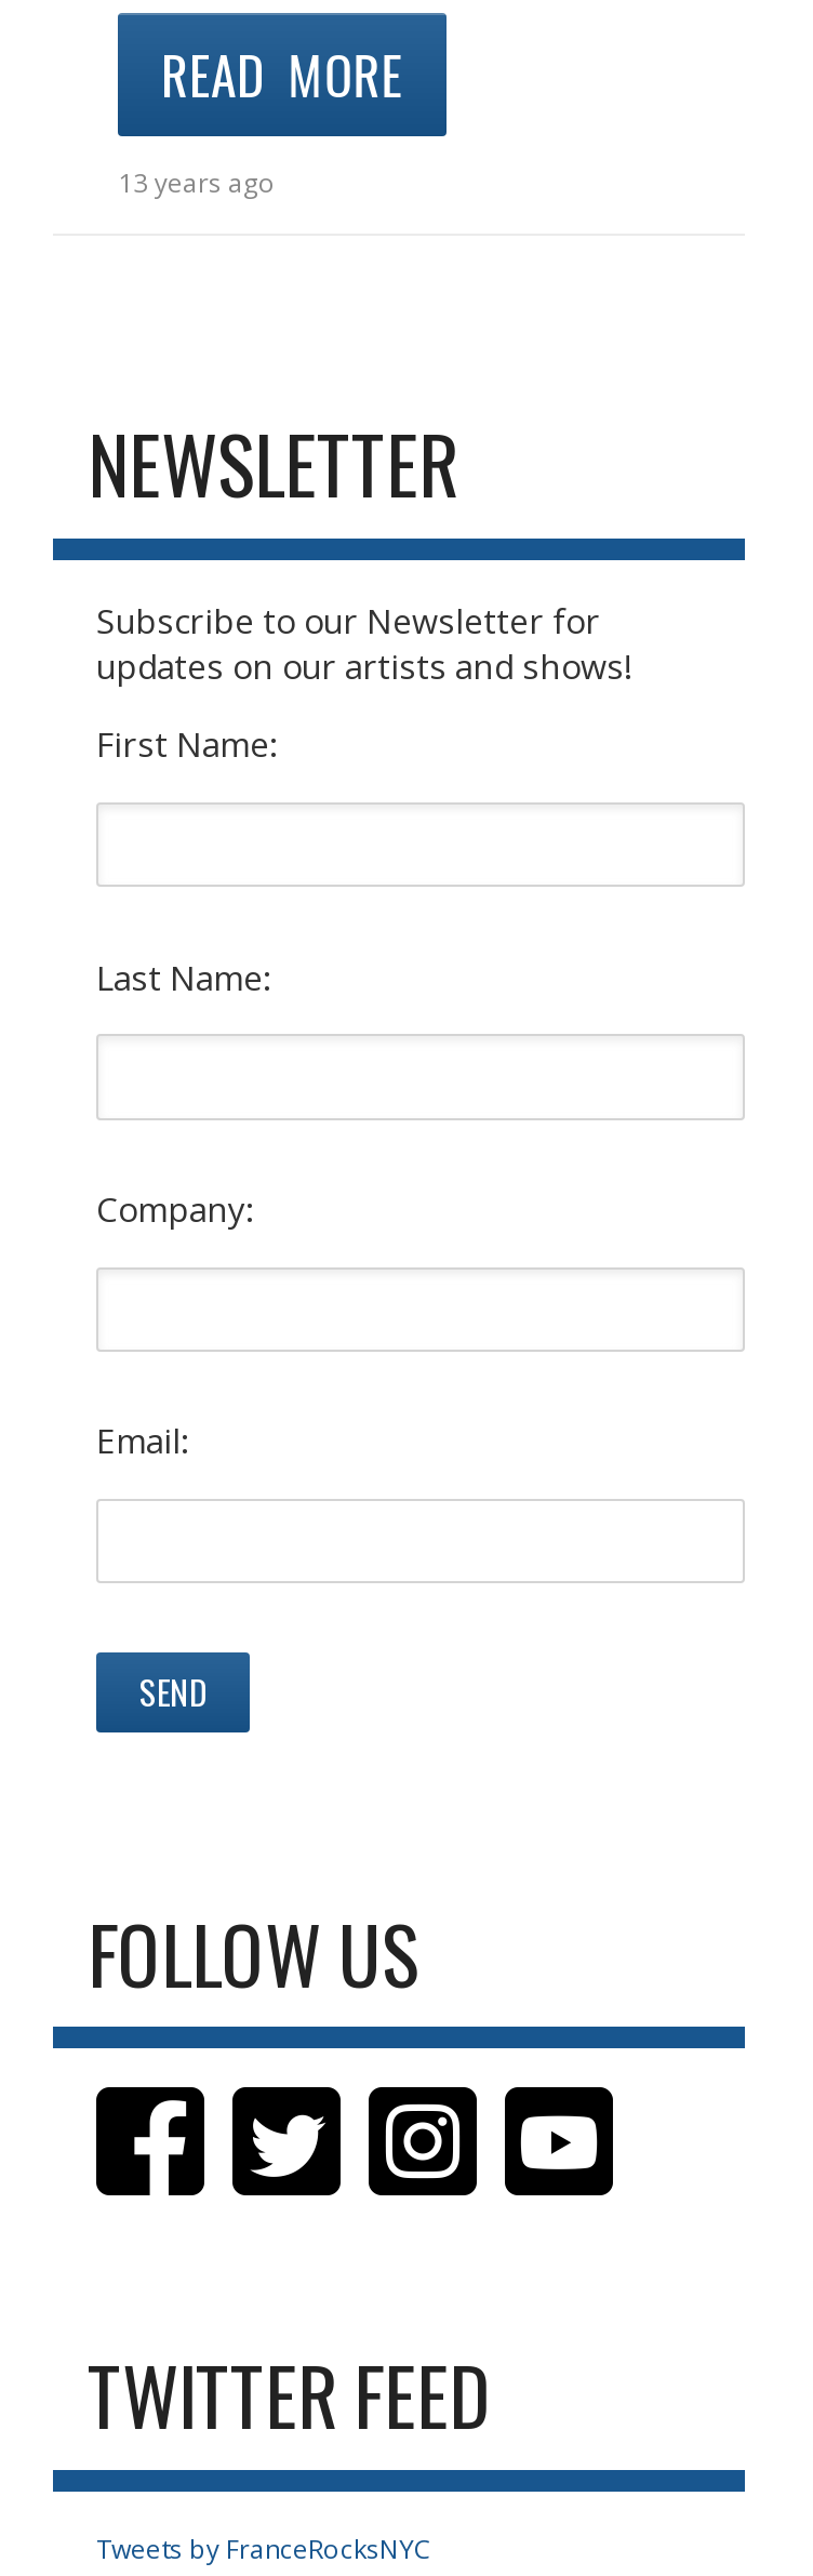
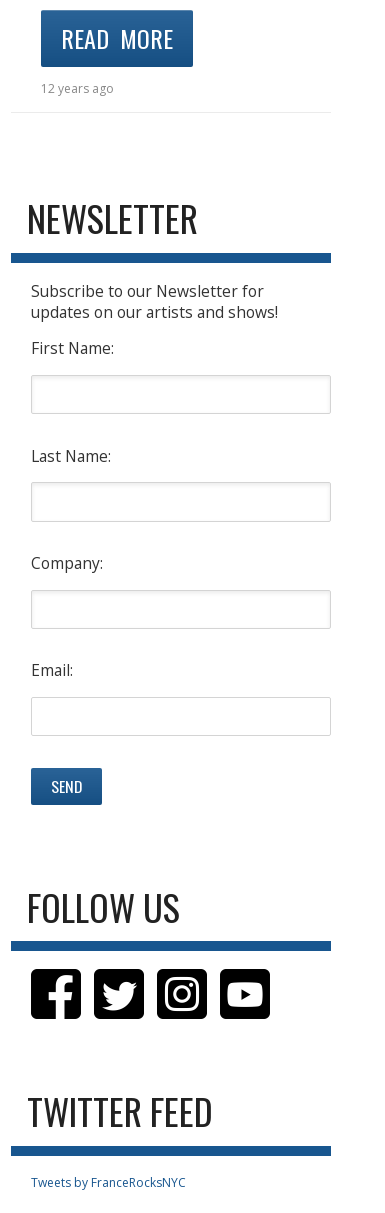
- 13 years ago
+ 12 years ago
